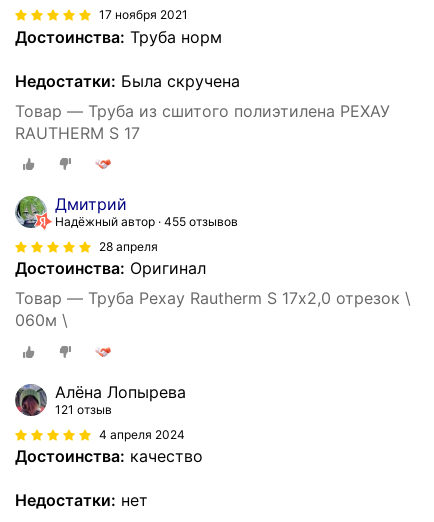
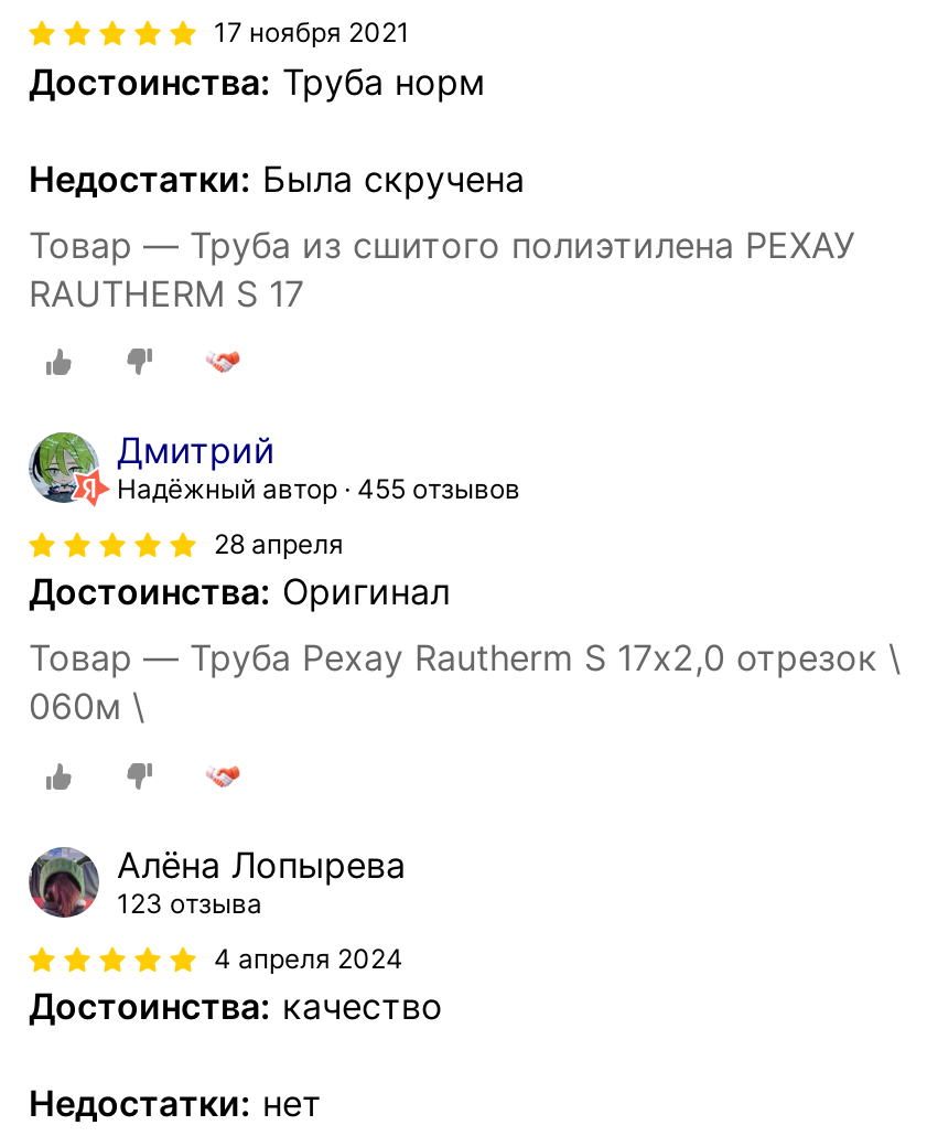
- 121 отзыв
+ 123 отзыва
